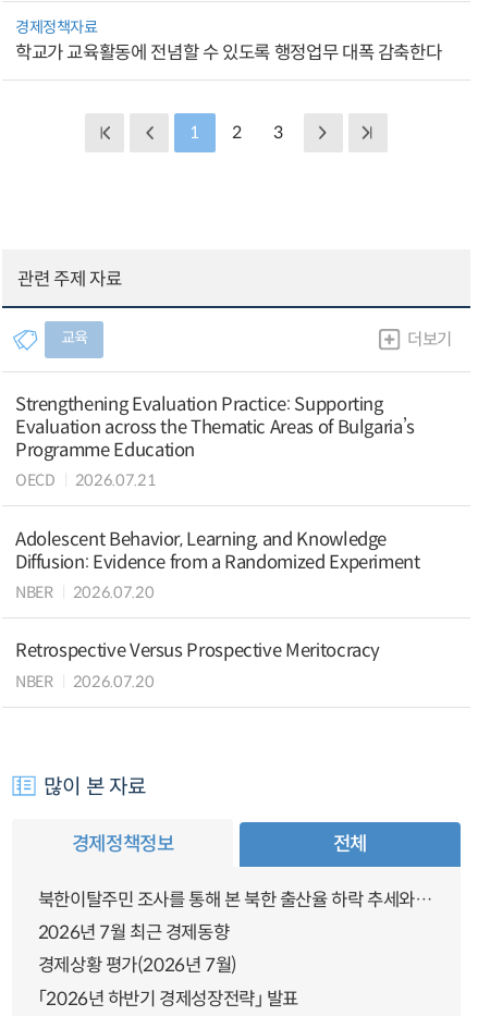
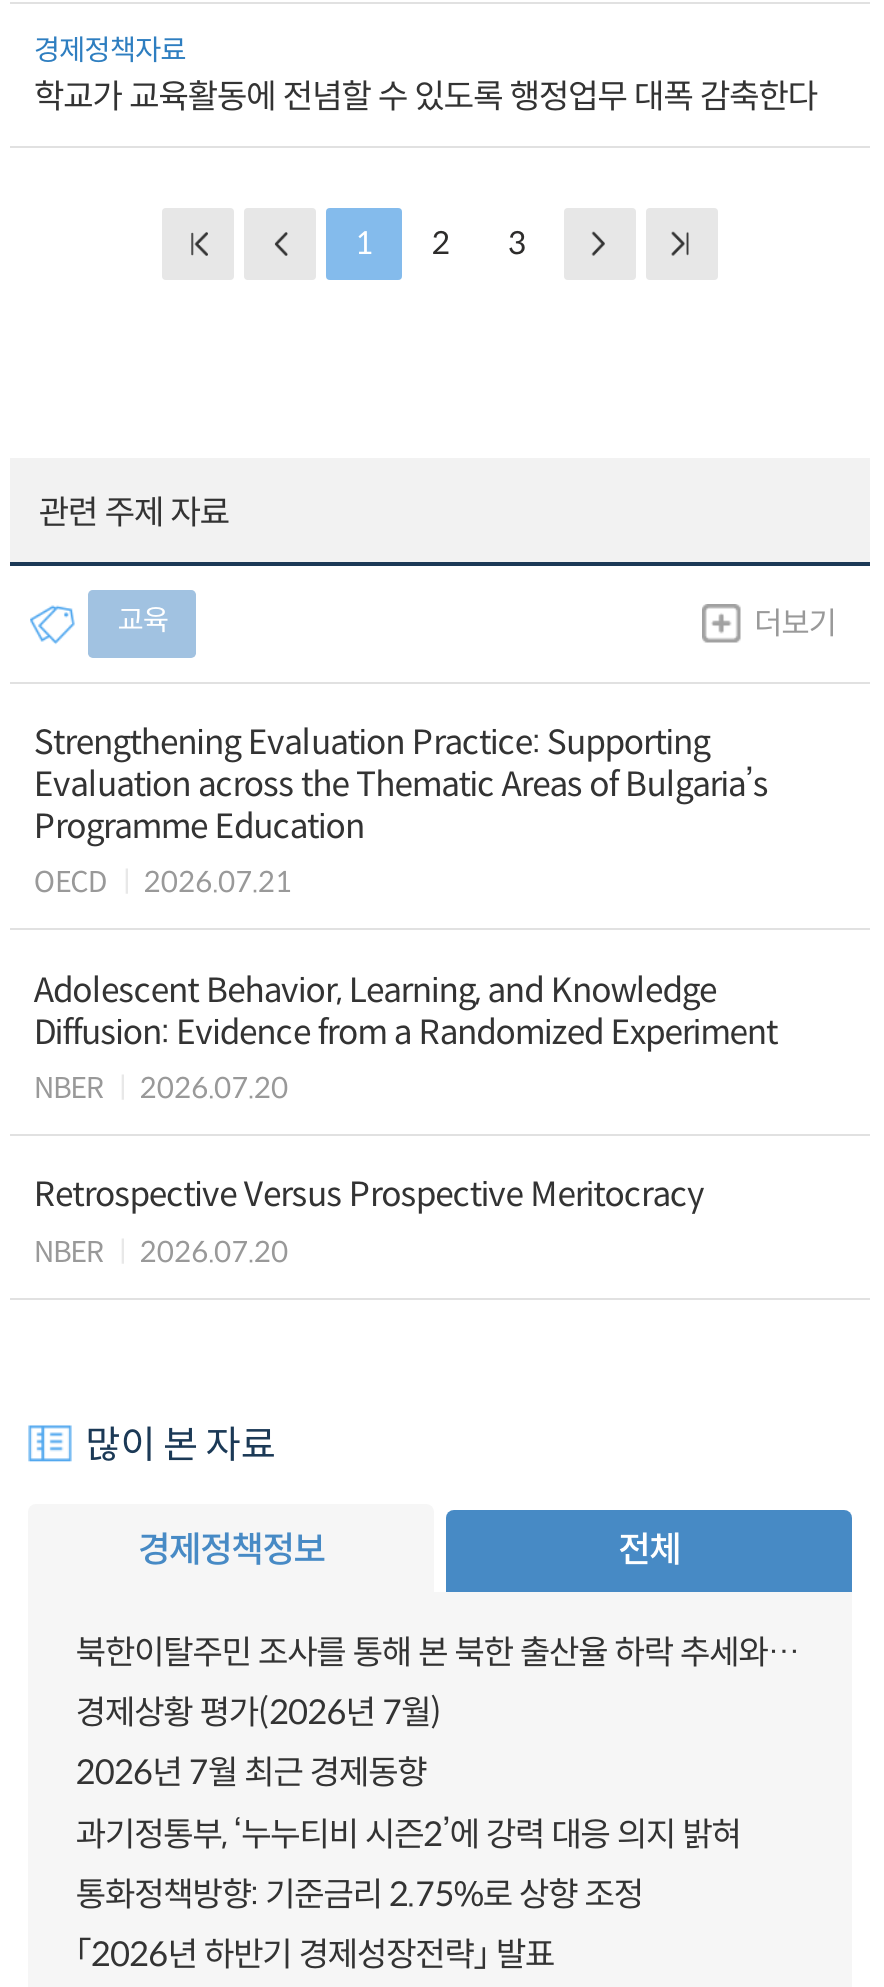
+ 과기정통부, ‘누누티비 시즌2’에 강력 대응 의지 밝혀
+ 통화정책방향: 기준금리 2.75%로 상향 조정

moved up: 경제상황 평가(2026년 7월)
